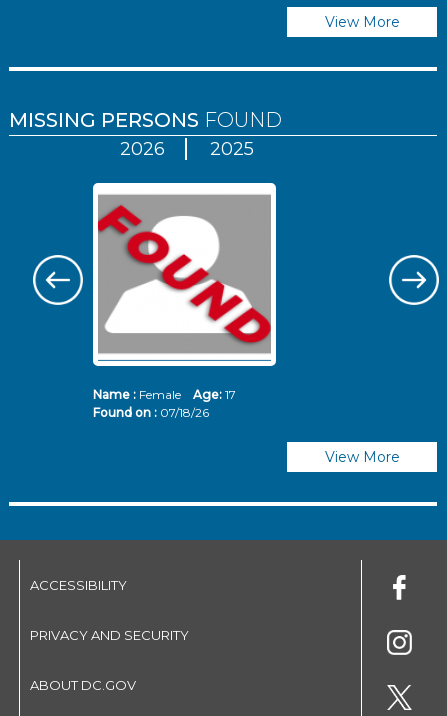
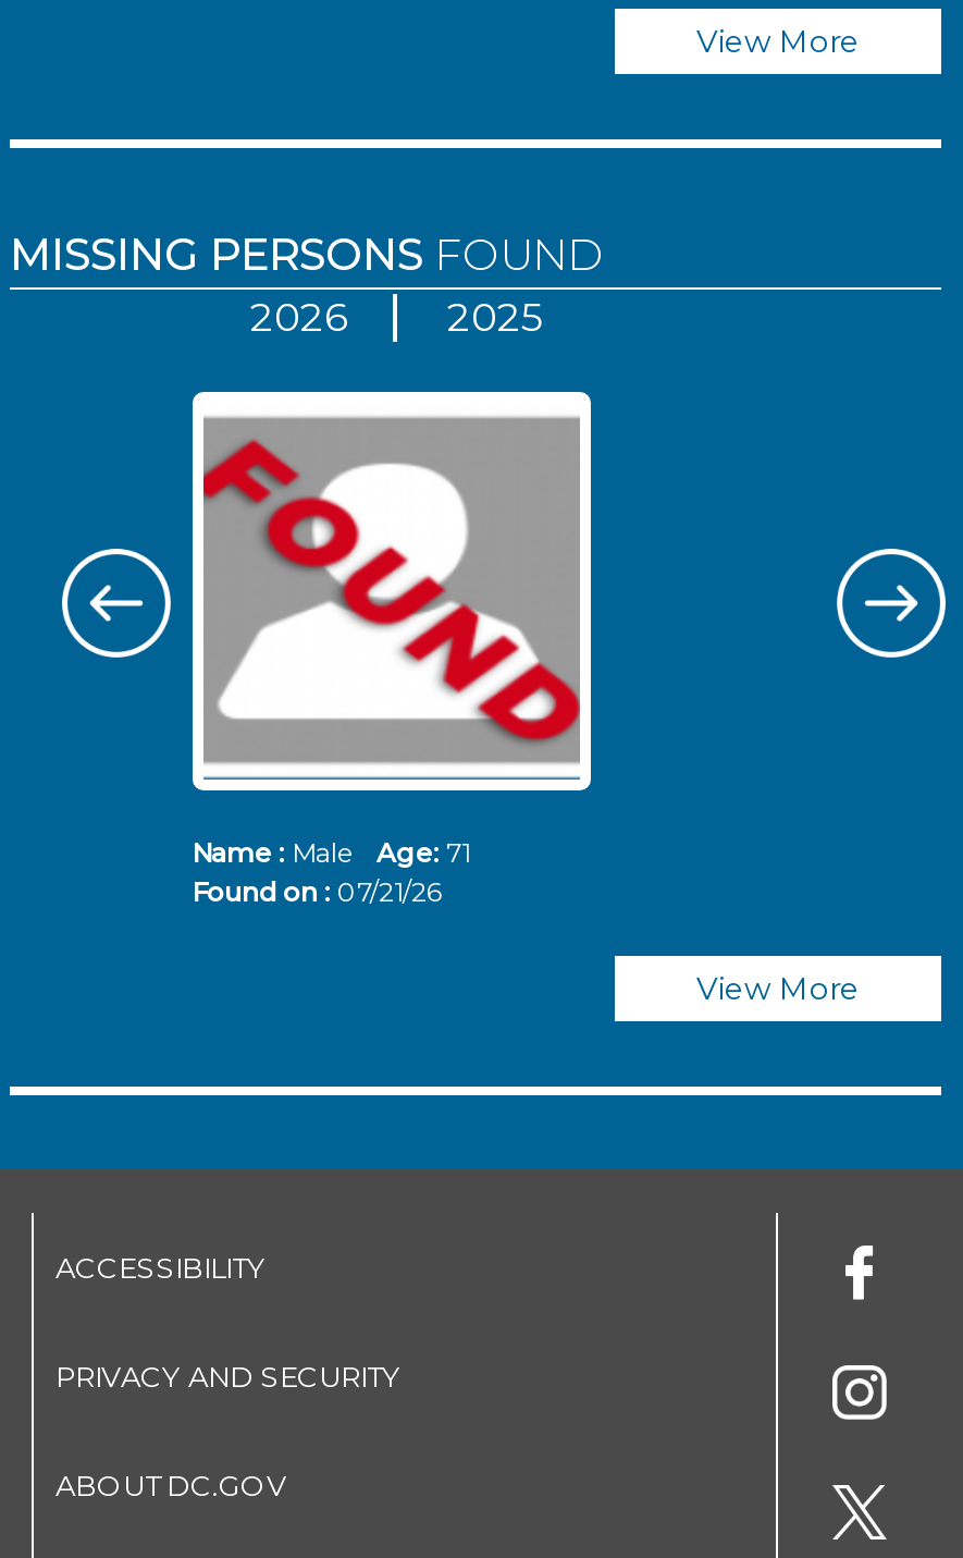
- Name : Female Age: 17
+ Name : Male Age: 71

- Found on : 07/18/26
+ Found on : 07/21/26
